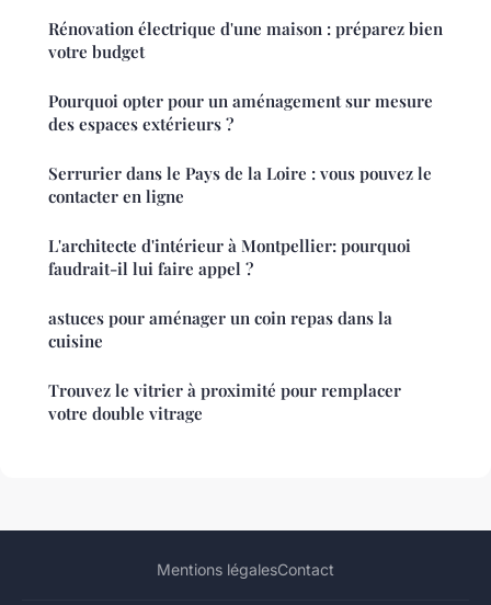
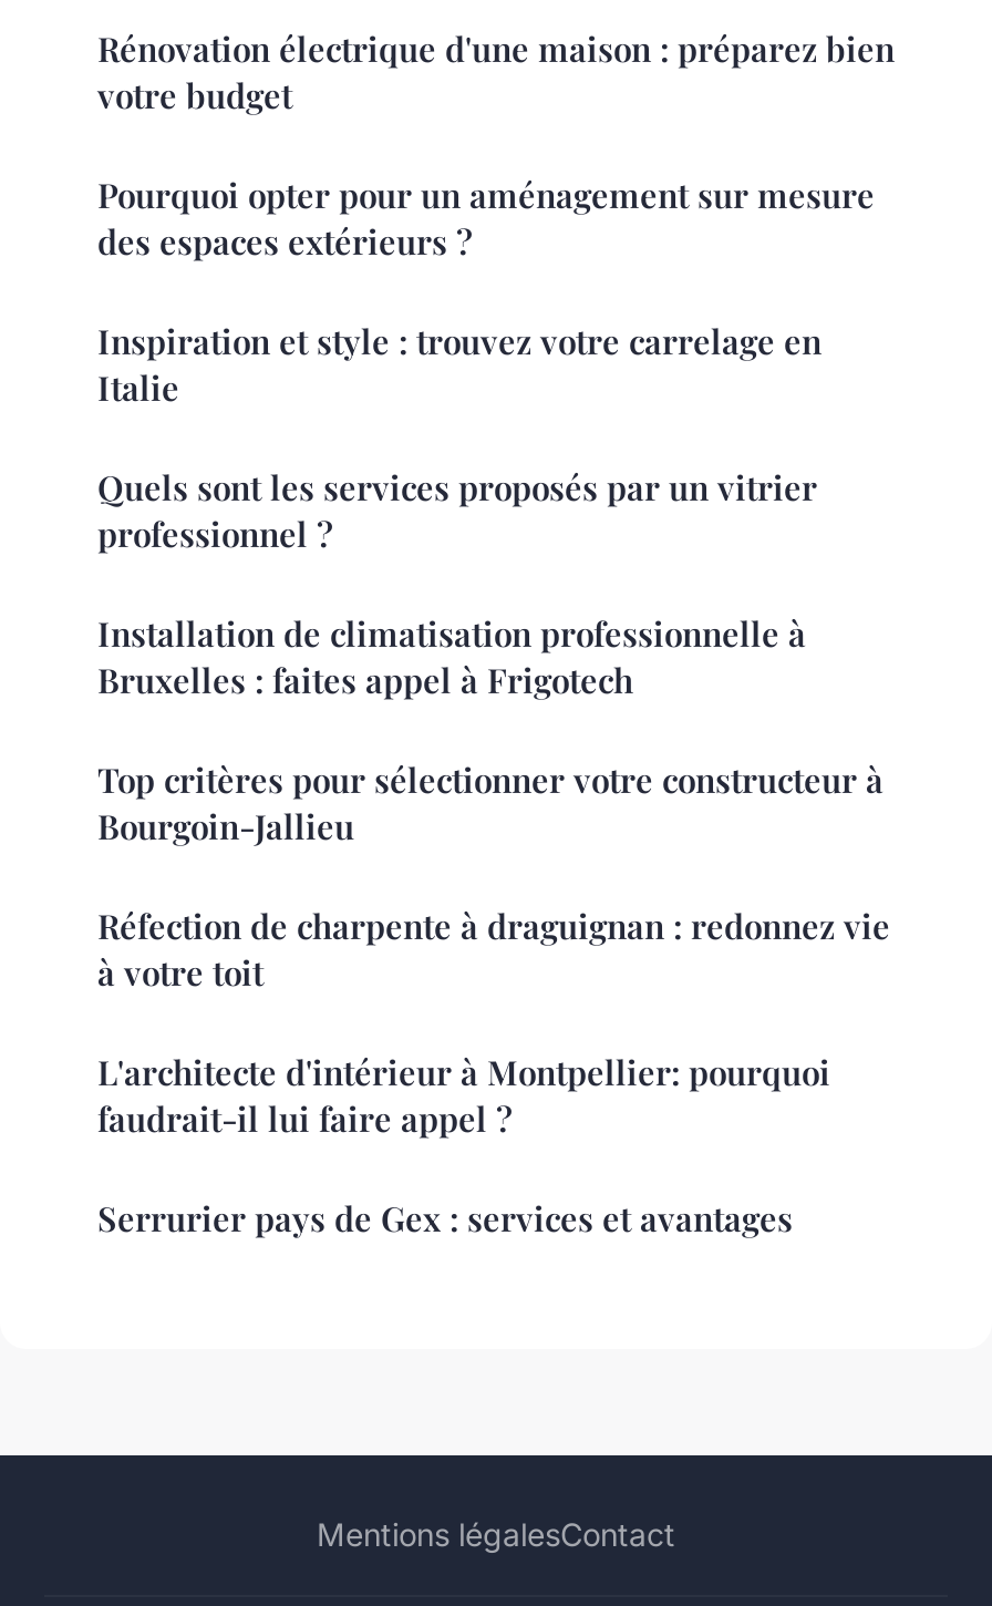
- Serrurier dans le Pays de la Loire : vous pouvez le
- contacter en ligne
+ Inspiration et style : trouvez votre carrelage en
+ Italie
+ Quels sont les services proposés par un vitrier
+ professionnel ?
+ Installation de climatisation professionnelle à
+ Bruxelles : faites appel à Frigotech
+ Top critères pour sélectionner votre constructeur à
+ Bourgoin-Jallieu
+ Réfection de charpente à draguignan : redonnez vie
+ à votre toit

moved down: L'architecte d'intérieur à Montpellier: pourquoi | faudrait-il lui faire appel ?

- astuces pour aménager un coin repas dans la
- cuisine
- Trouvez le vitrier à proximité pour remplacer
- votre double vitrage
+ Serrurier pays de Gex : services et avantages
